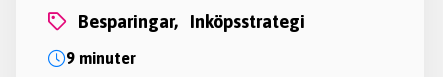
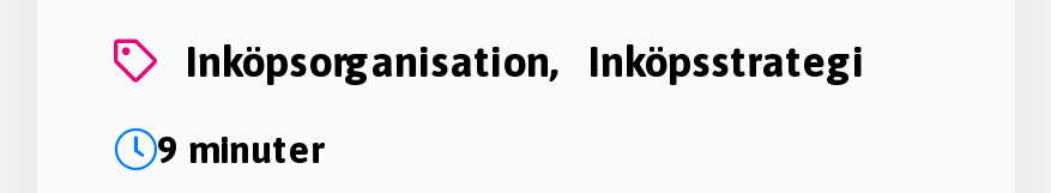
- besparingar,
+ inköpsorganisation,
